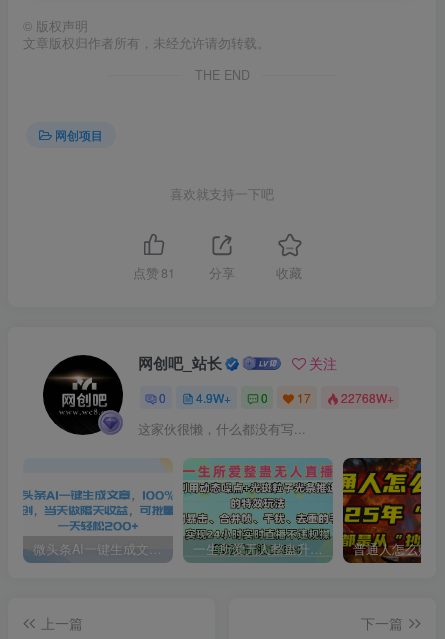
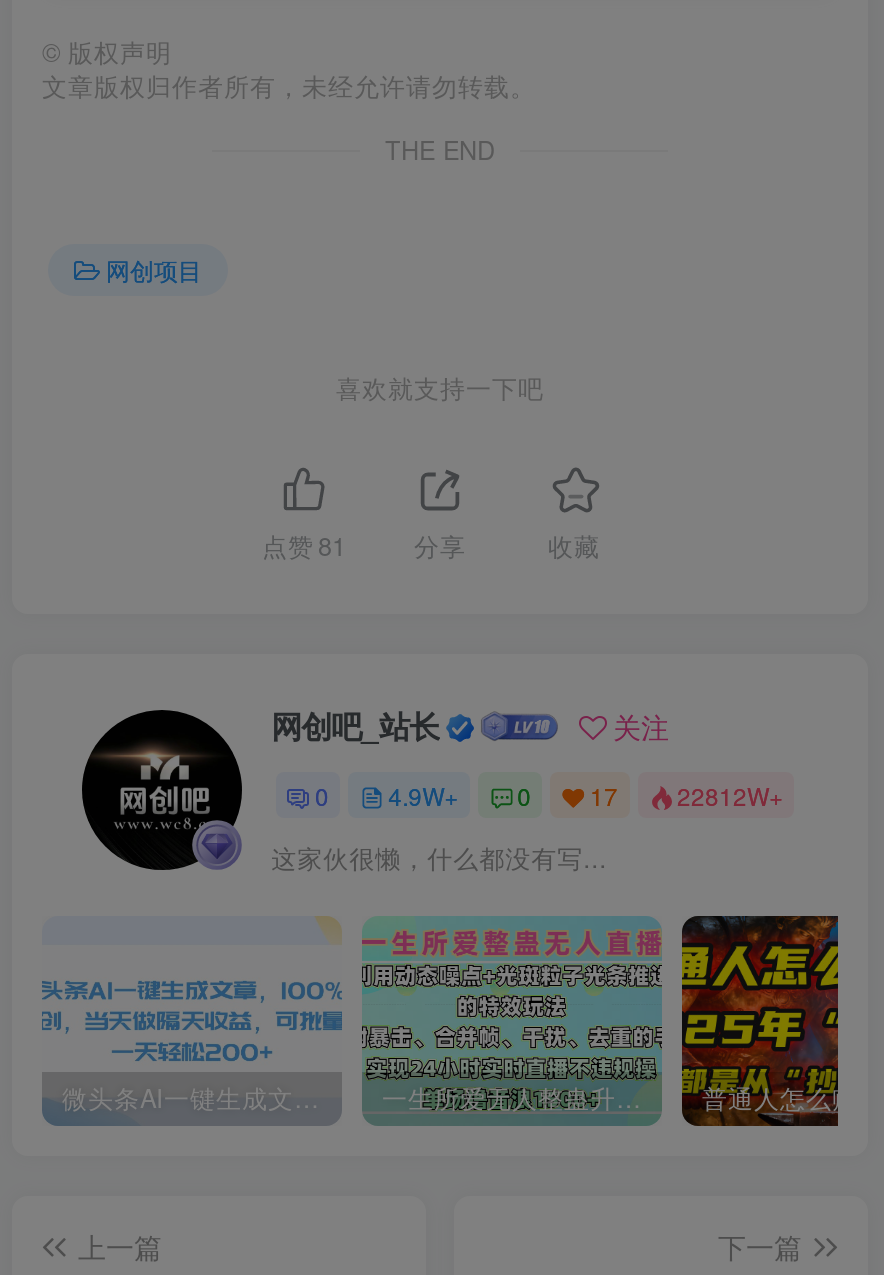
- 0 4.9W+ 0 17 22768W+
+ 0 4.9W+ 0 17 22812W+
